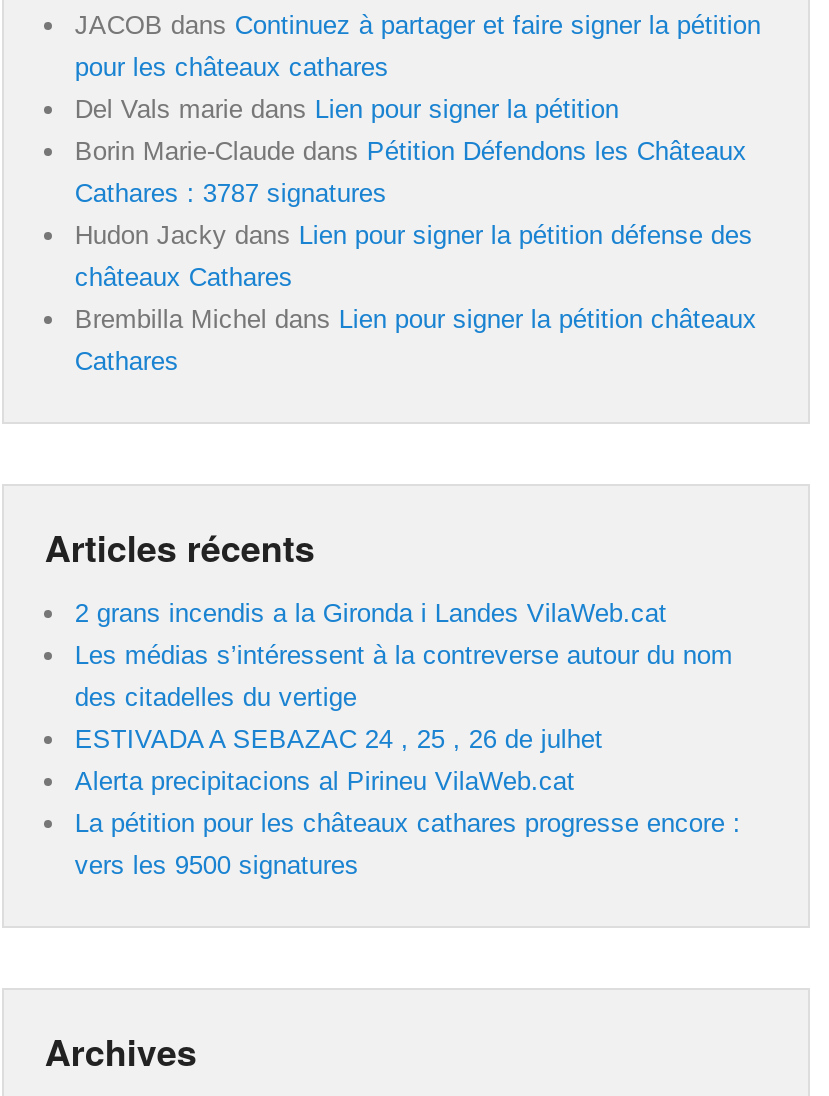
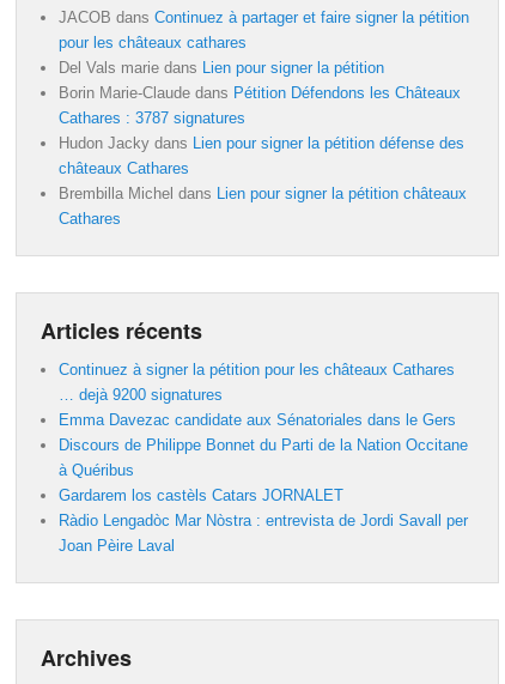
- 2 grans incendis a la Gironda i Landes VilaWeb.cat
- Les médias s’intéressent à la contreverse autour du nom
- des citadelles du vertige
- ESTIVADA A SEBAZAC 24 , 25 , 26 de julhet
- Alerta precipitacions al Pirineu VilaWeb.cat
- La pétition pour les châteaux cathares progresse encore :
- vers les 9500 signatures
+ Continuez à signer la pétition pour les châteaux Cathares
+ … dejà 9200 signatures
+ Emma Davezac candidate aux Sénatoriales dans le Gers
+ Discours de Philippe Bonnet du Parti de la Nation Occitane
+ à Quéribus
+ Gardarem los castèls Catars JORNALET
+ Ràdio Lengadòc Mar Nòstra : entrevista de Jordi Savall per
+ Joan Pèire Laval
